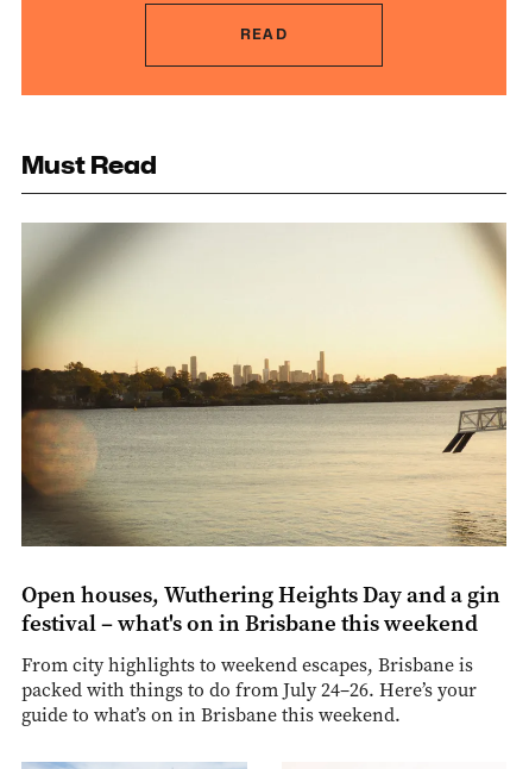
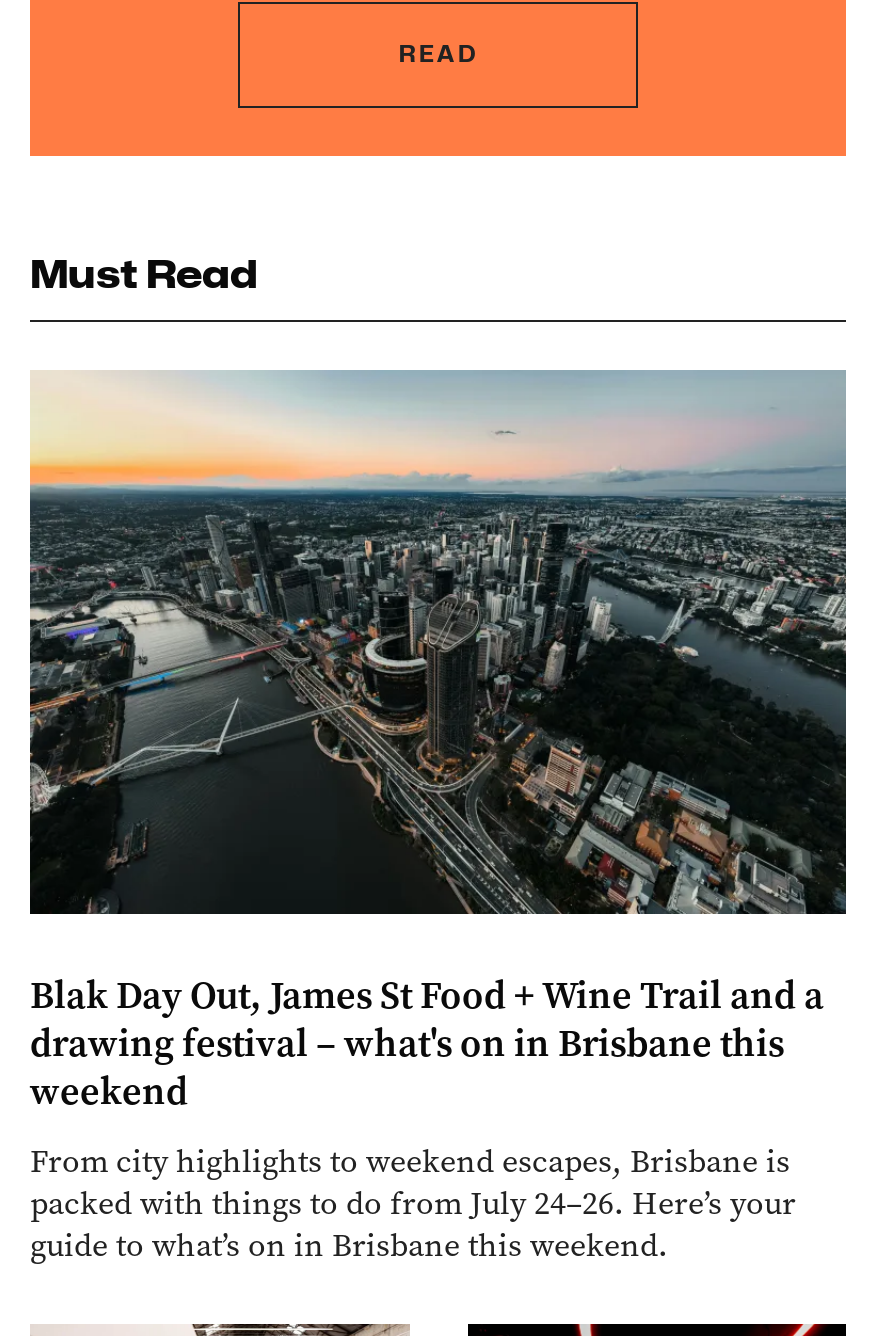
- [image]
- Open houses, Wuthering Heights Day and a gin
- festival – what's on in Brisbane this weekend
+ [image]
+ Blak Day Out, James St Food + Wine Trail and a
+ drawing festival – what's on in Brisbane this
+ weekend
